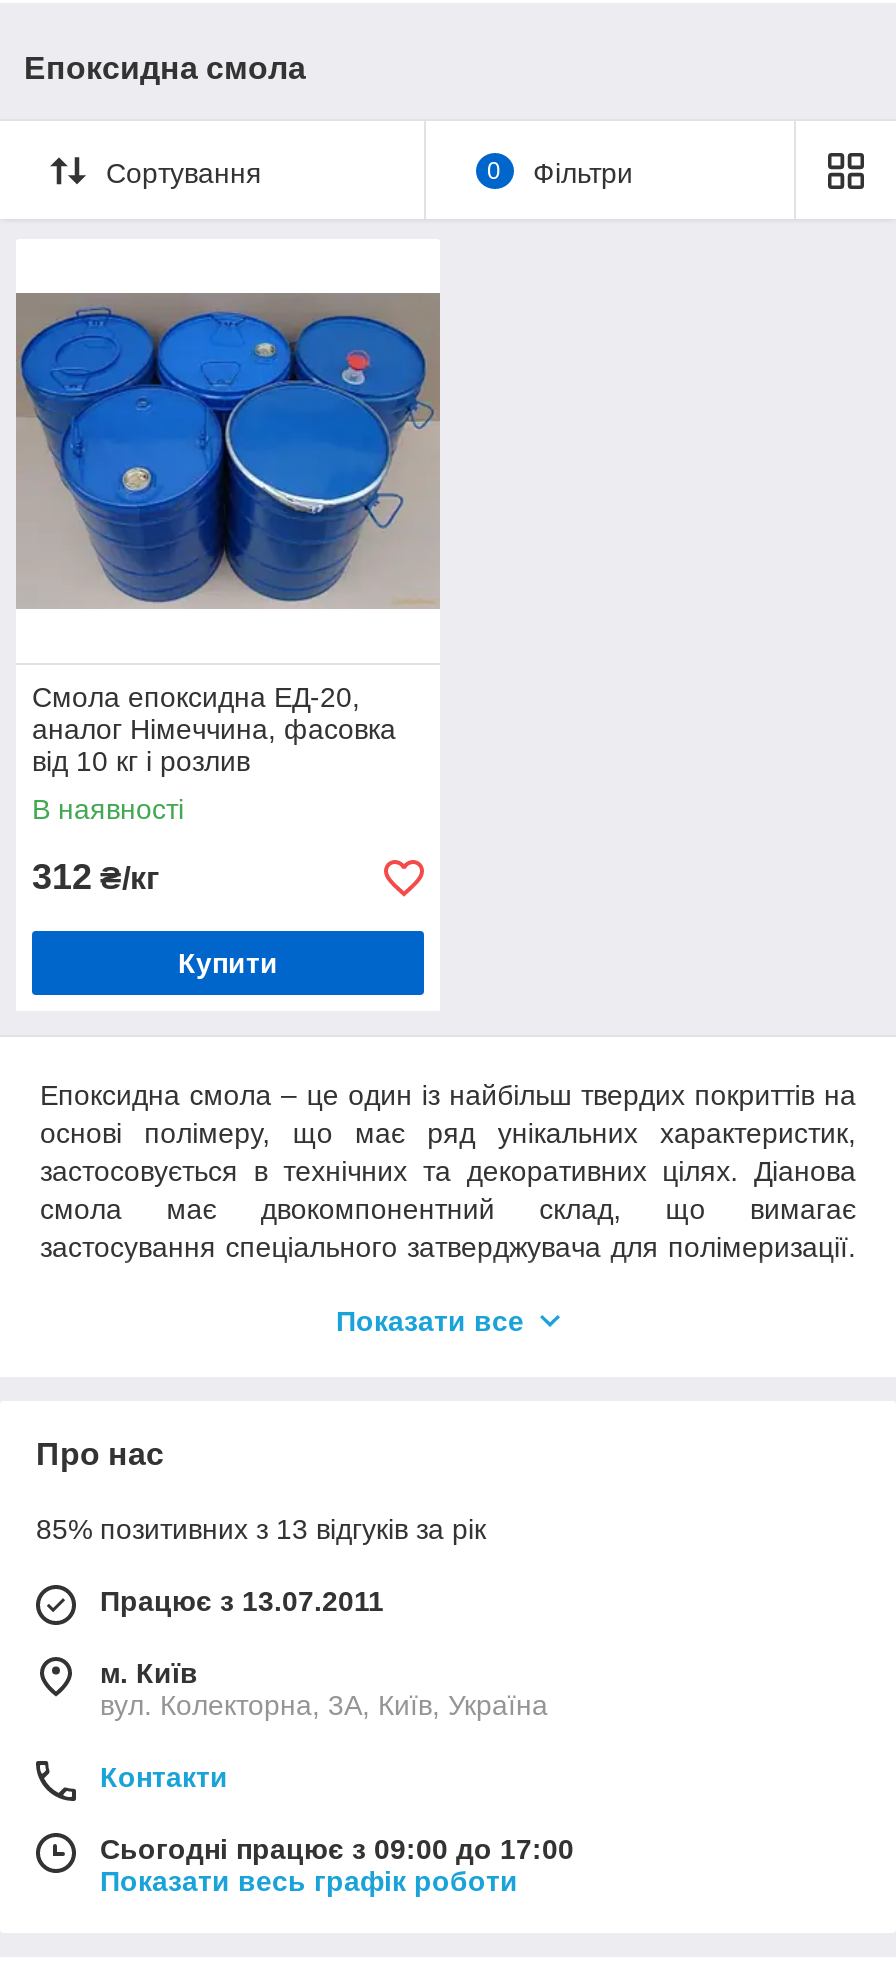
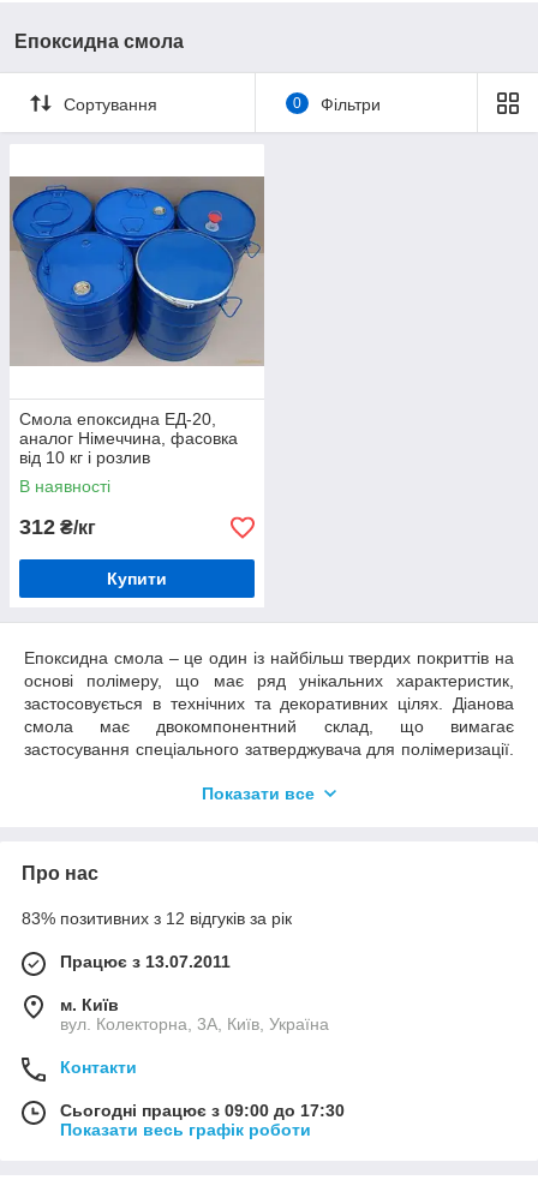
- 85% позитивних з 13 відгуків за рік
+ 83% позитивних з 12 відгуків за рік

- Сьогодні працює з 09:00 до 17:00
+ Сьогодні працює з 09:00 до 17:30
